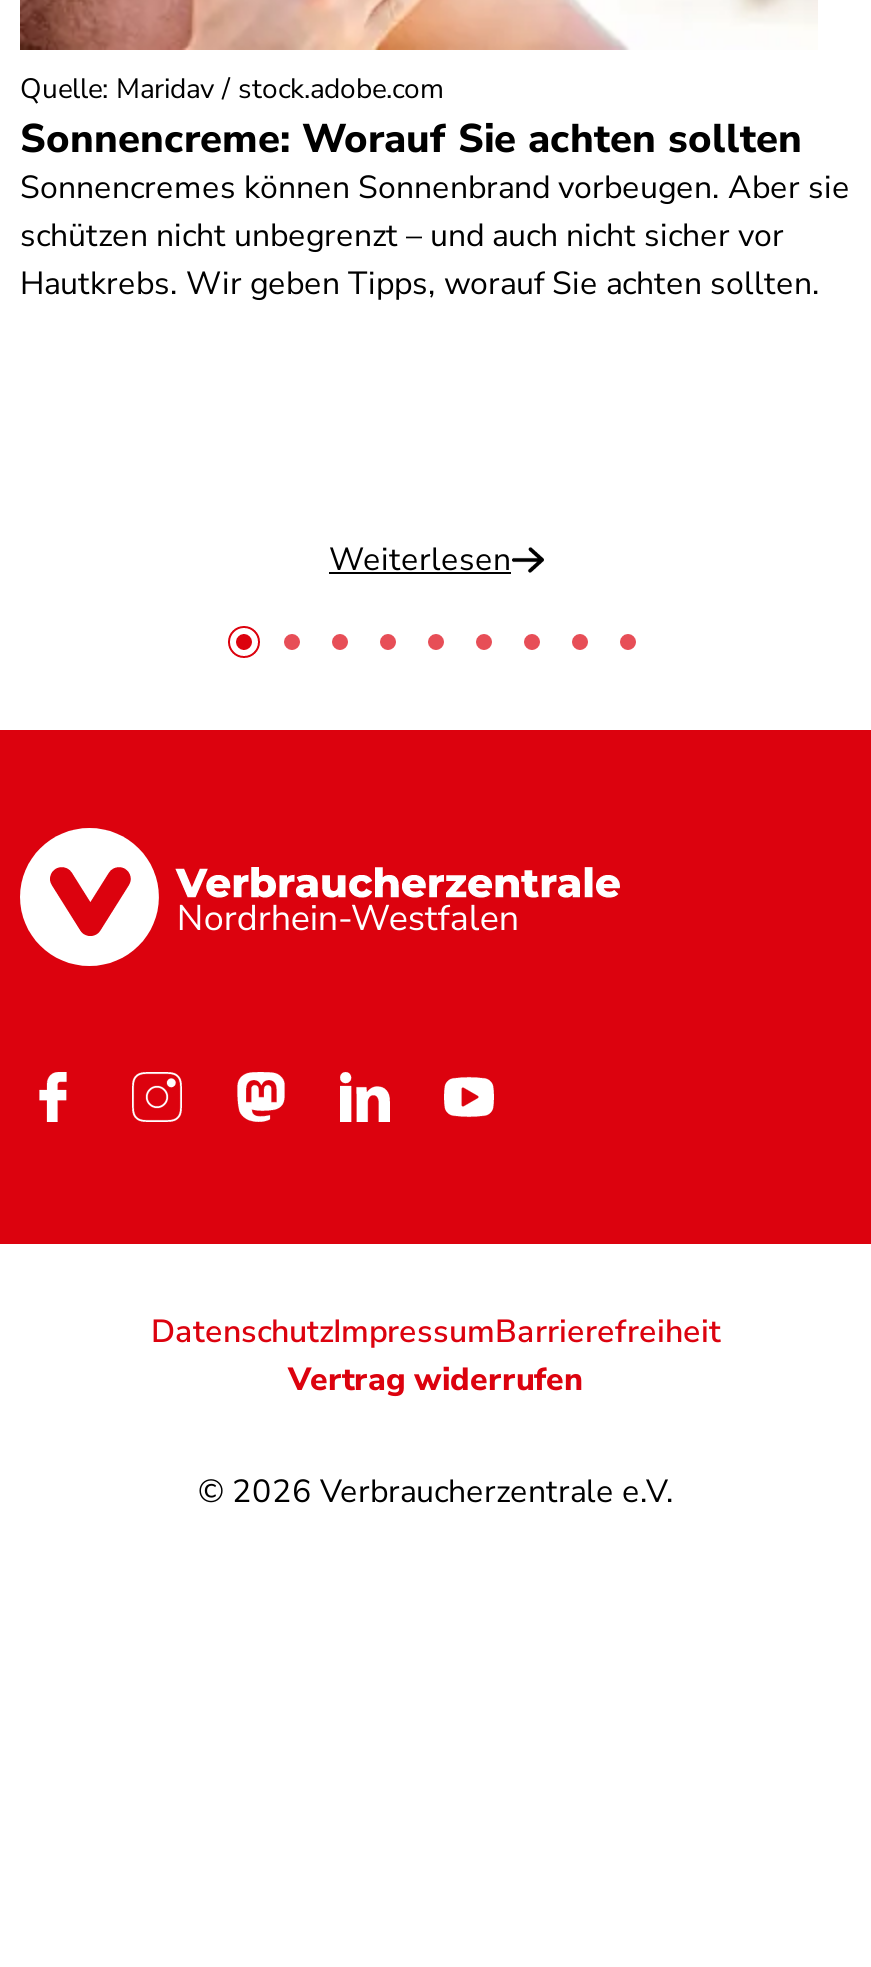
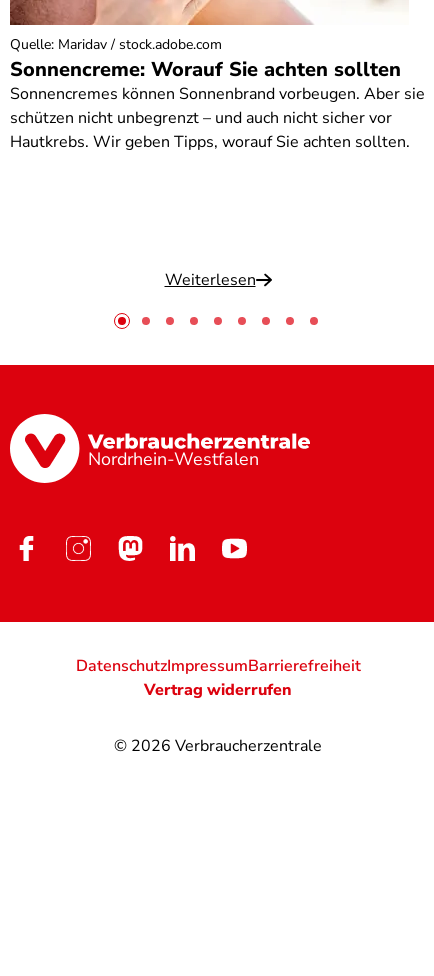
- © 2026 Verbraucherzentrale e.V.
+ © 2026 Verbraucherzentrale
